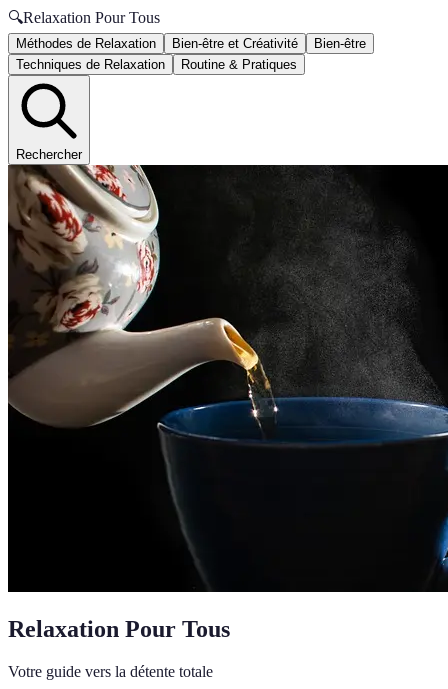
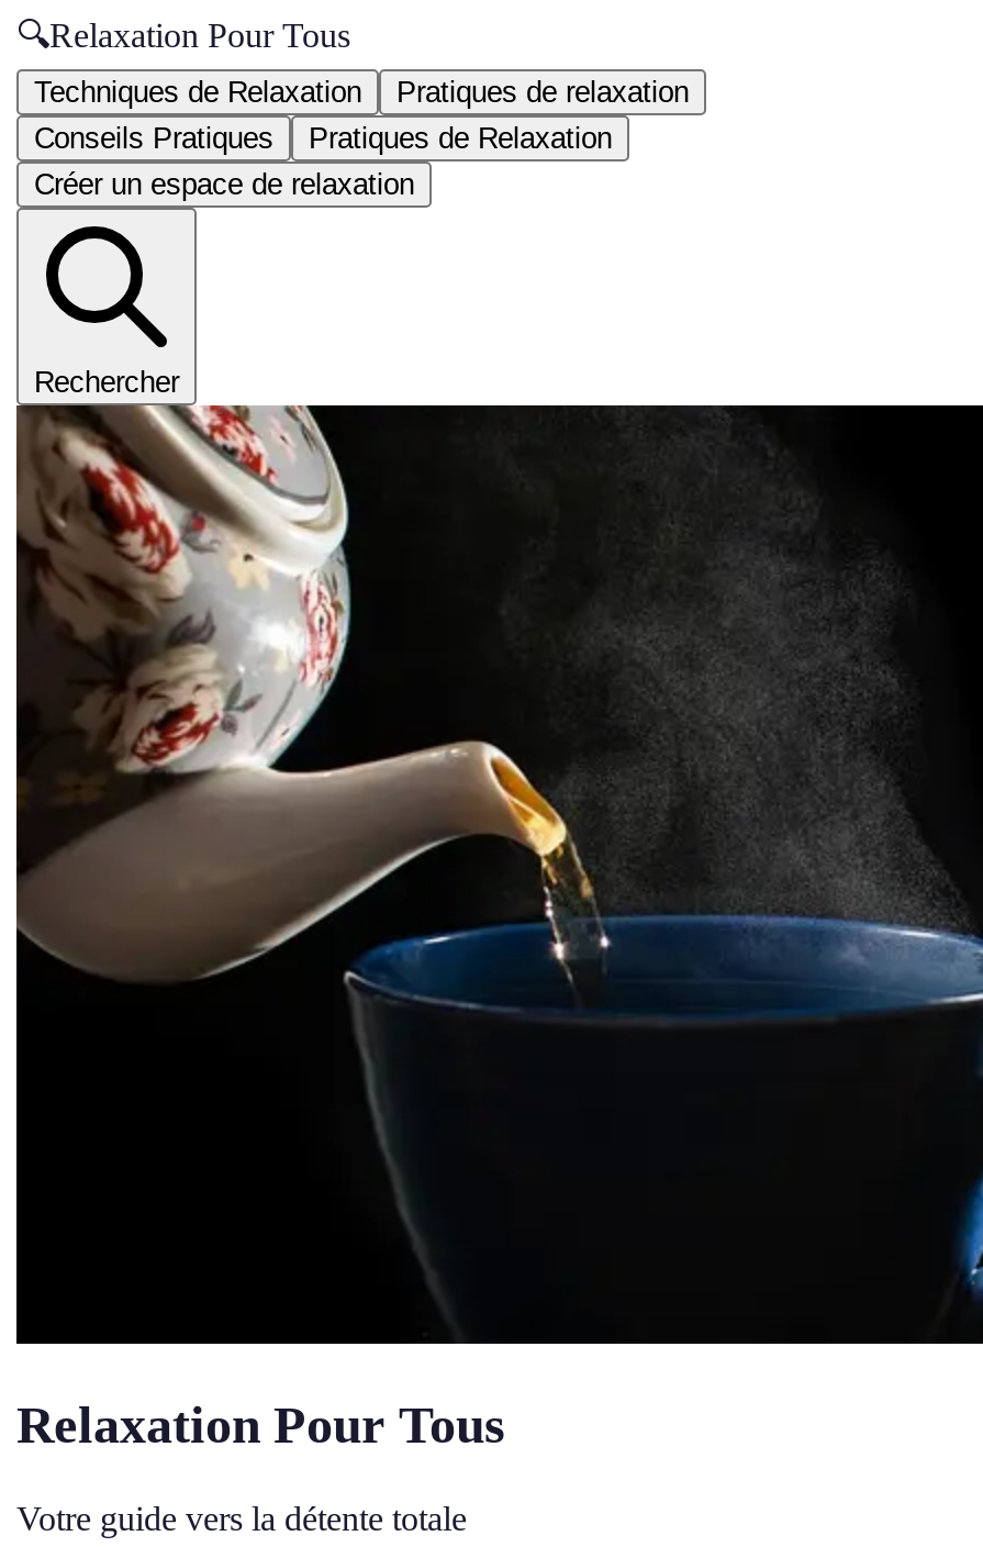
- Méthodes de Relaxation
- Bien-être et Créativité
- Bien-être

moved up: Techniques de Relaxation

- Routine & Pratiques
+ Pratiques de relaxation
+ Conseils Pratiques
+ Pratiques de Relaxation
+ Créer un espace de relaxation
